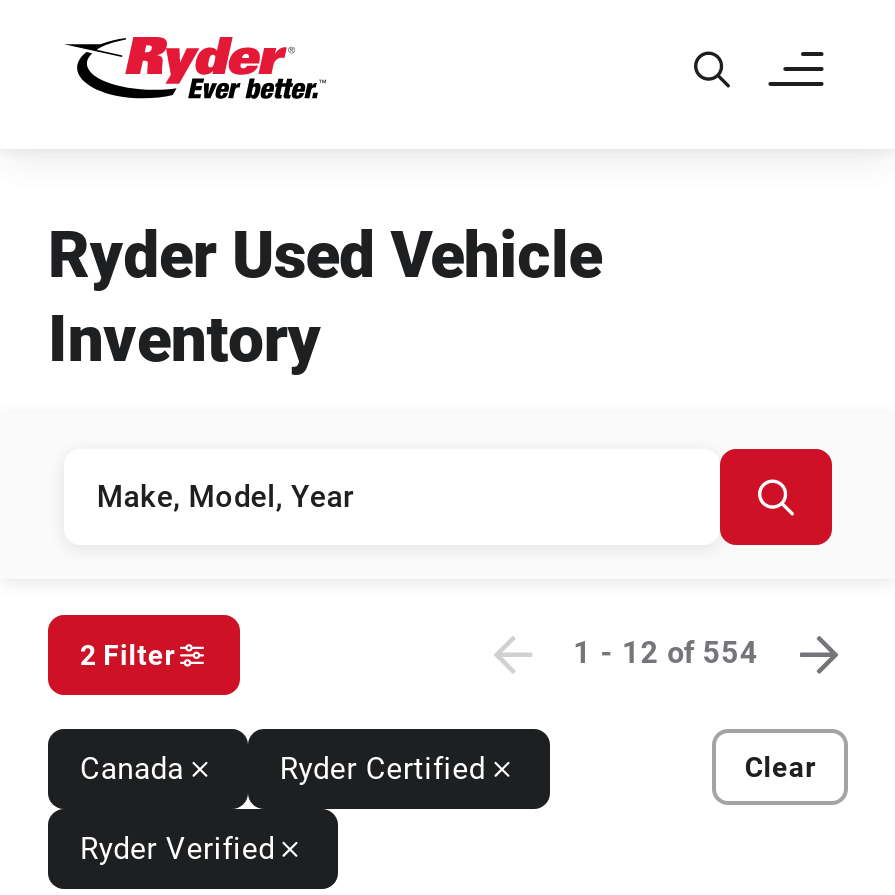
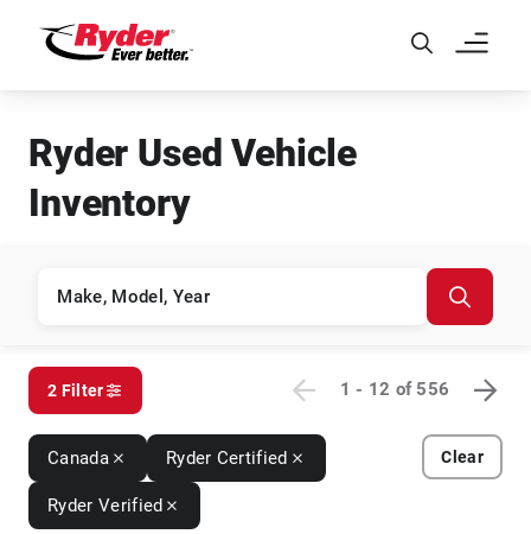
- 1 - 12 of 554
+ 1 - 12 of 556
